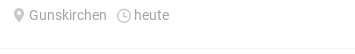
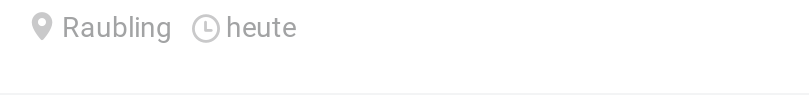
- Gunskirchen
+ Raubling
